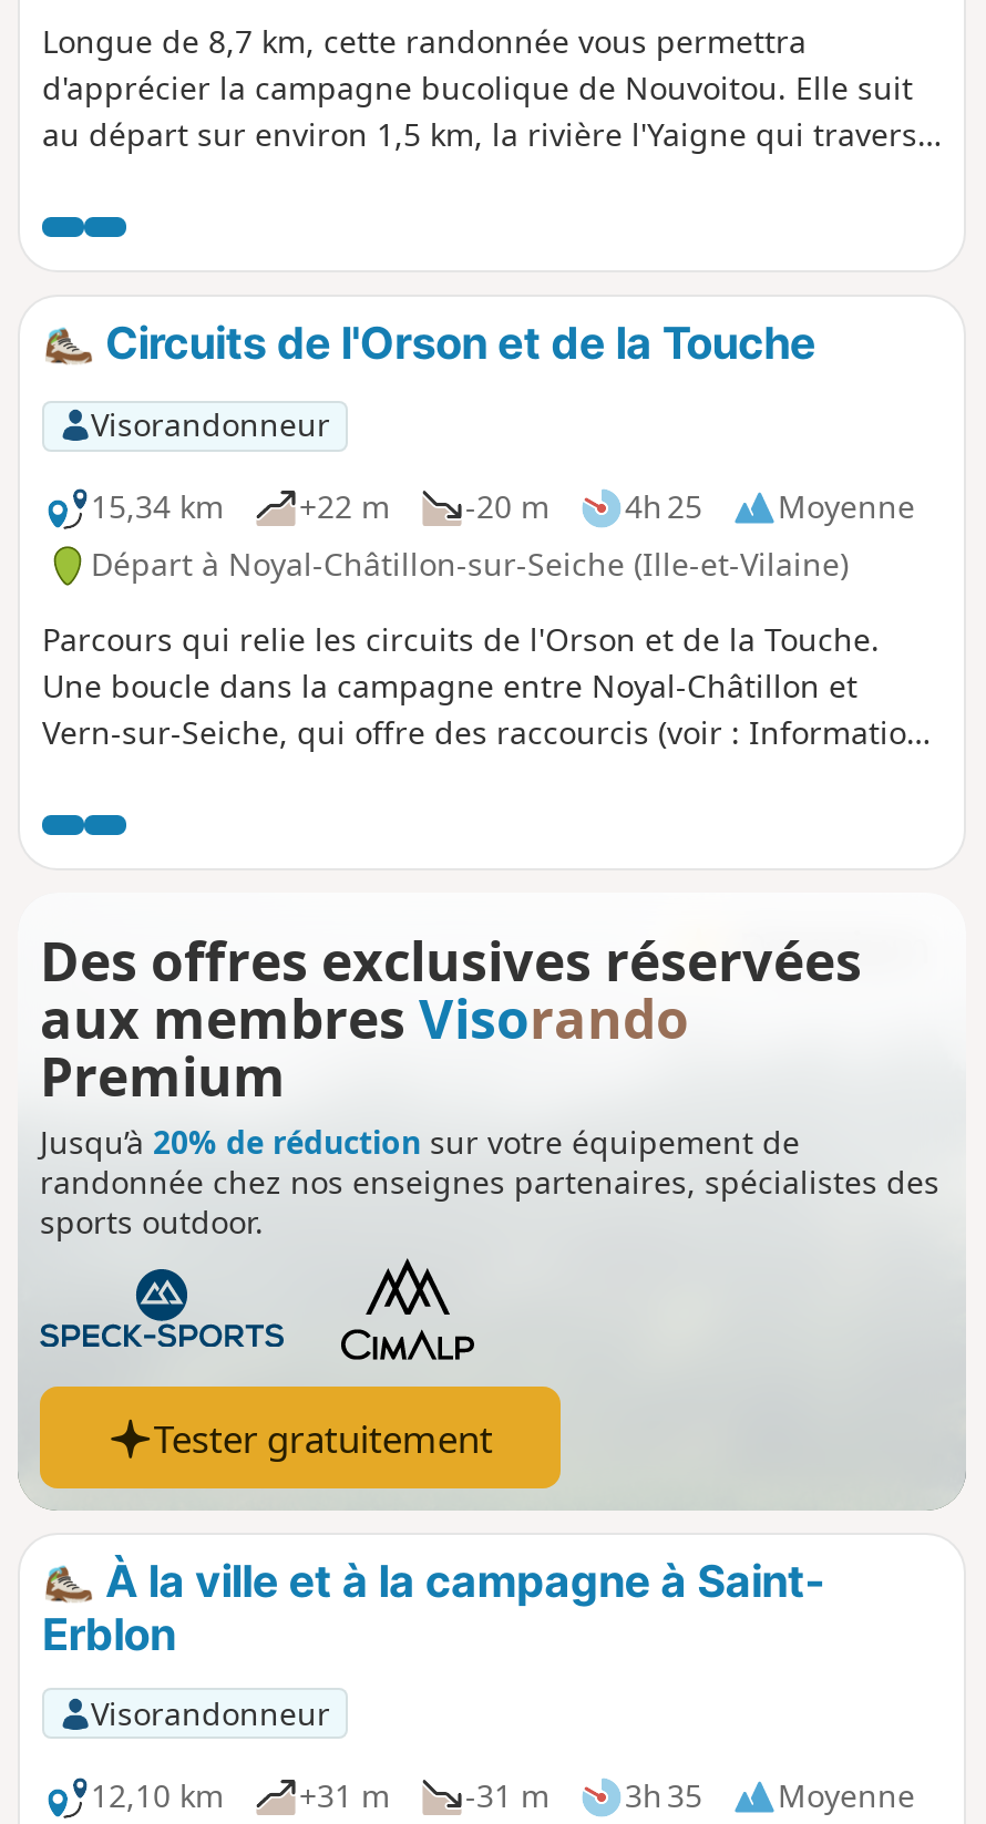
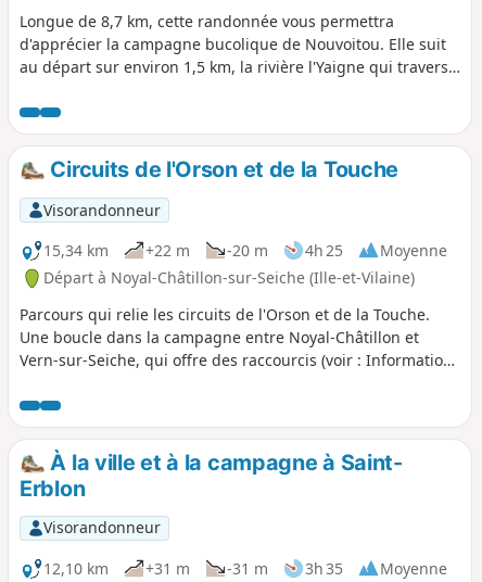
- [image]
- Des offres exclusives réservées
- aux membresVisorando
- Premium
- Jusqu’à 20% de réduction sur votre équipement de
- randonnée chez nos enseignes partenaires, spécialistes des
- sports outdoor.

- Tester gratuitement
